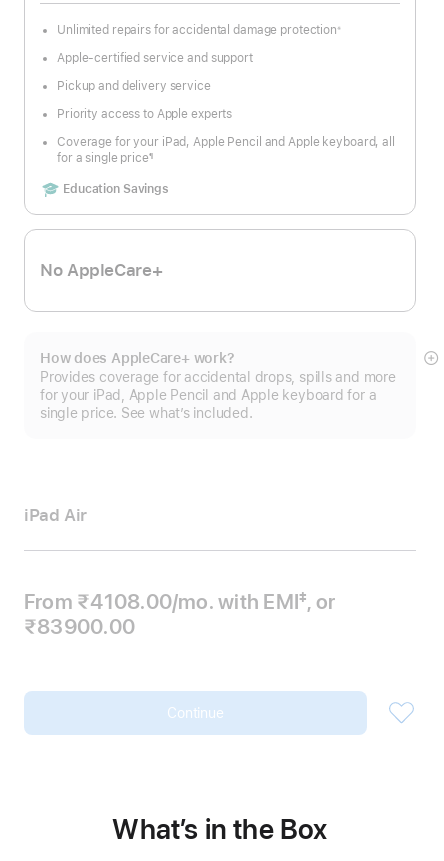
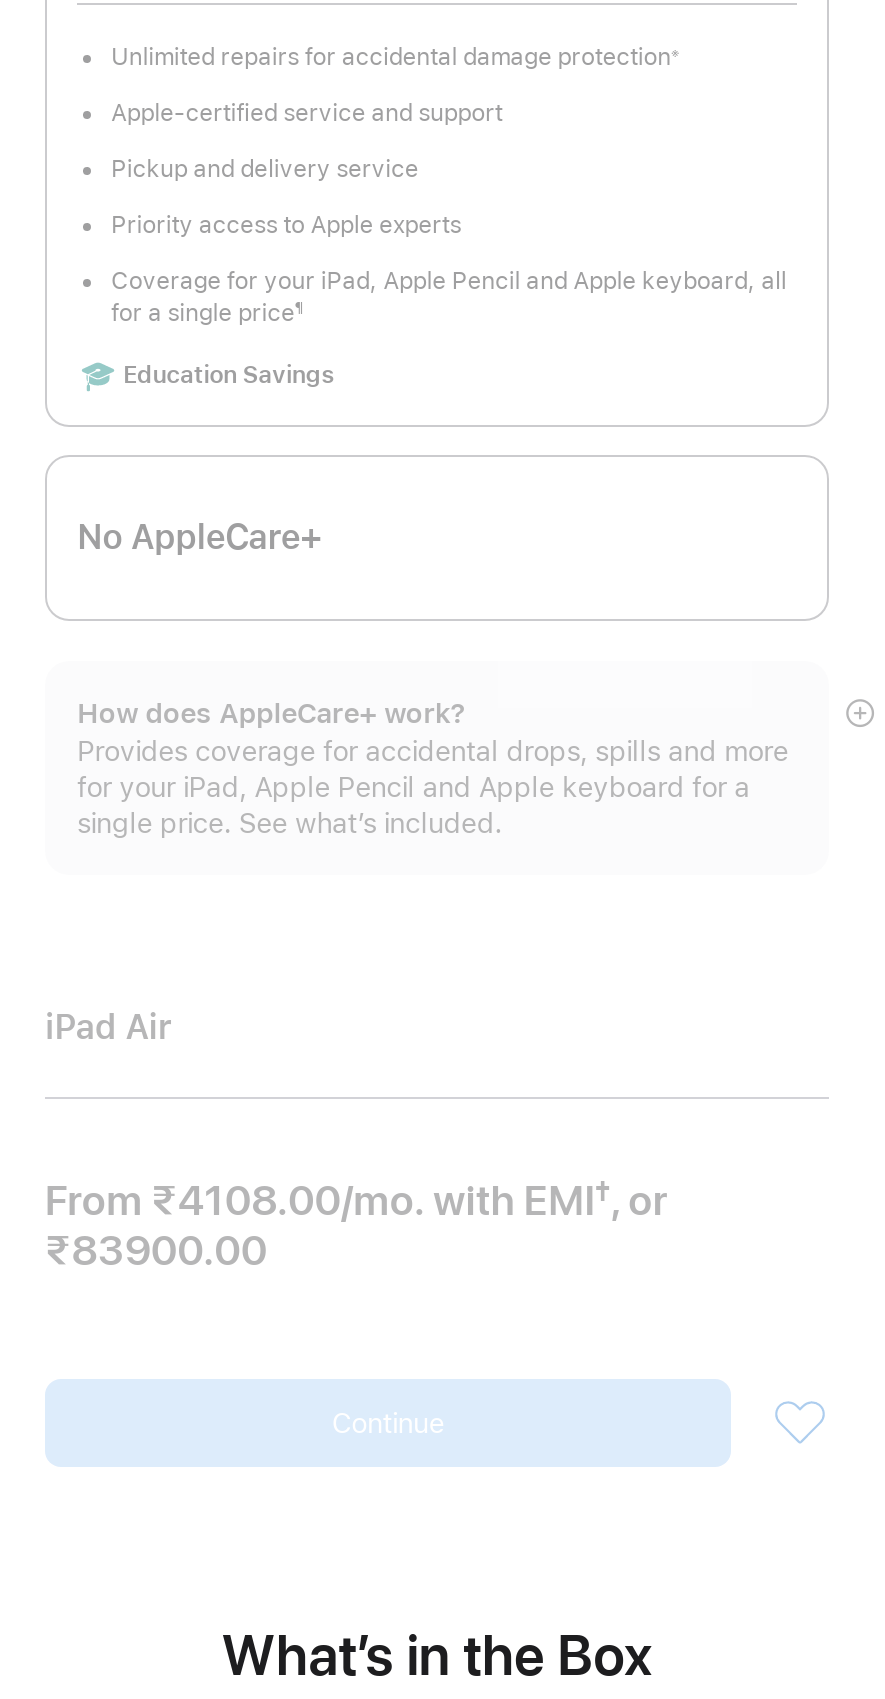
- ‡, or
+ †, or
